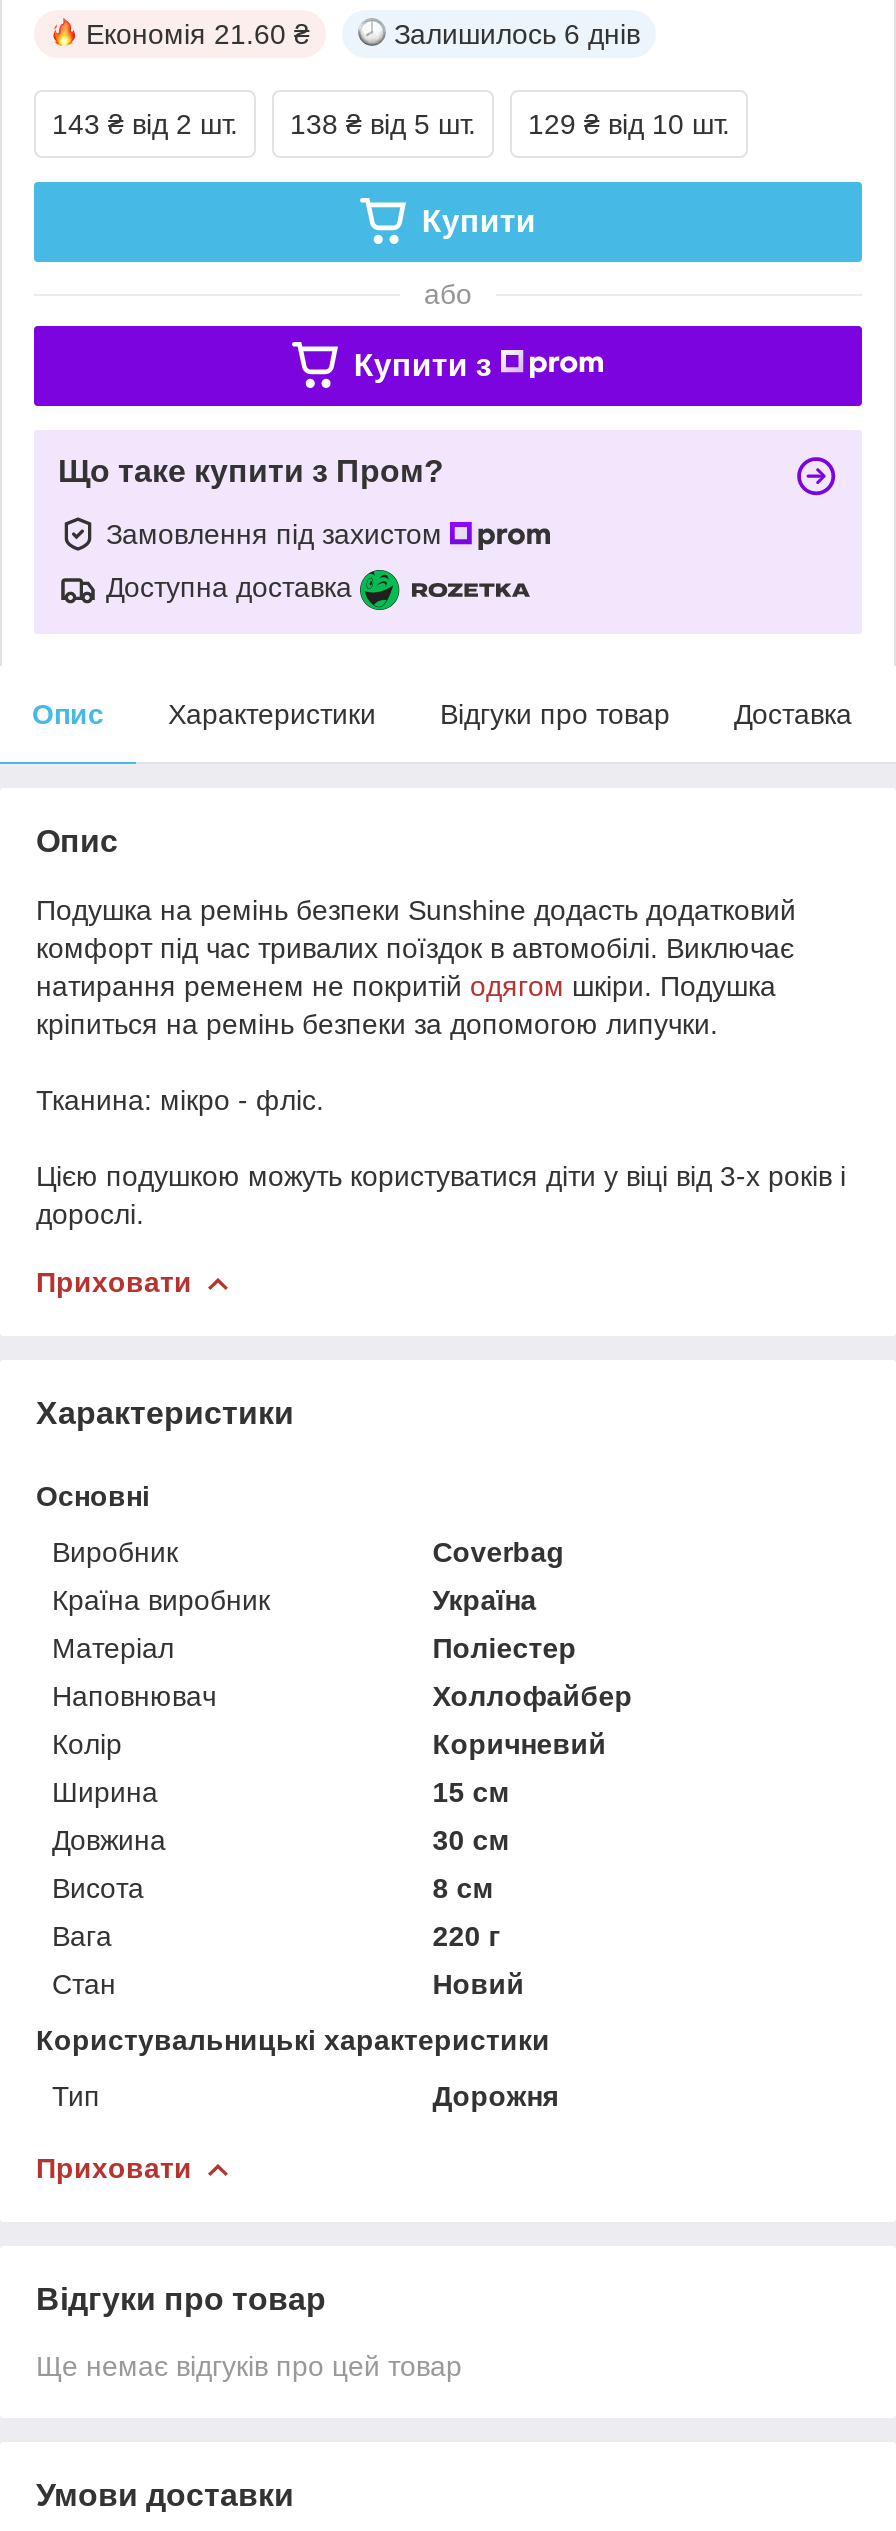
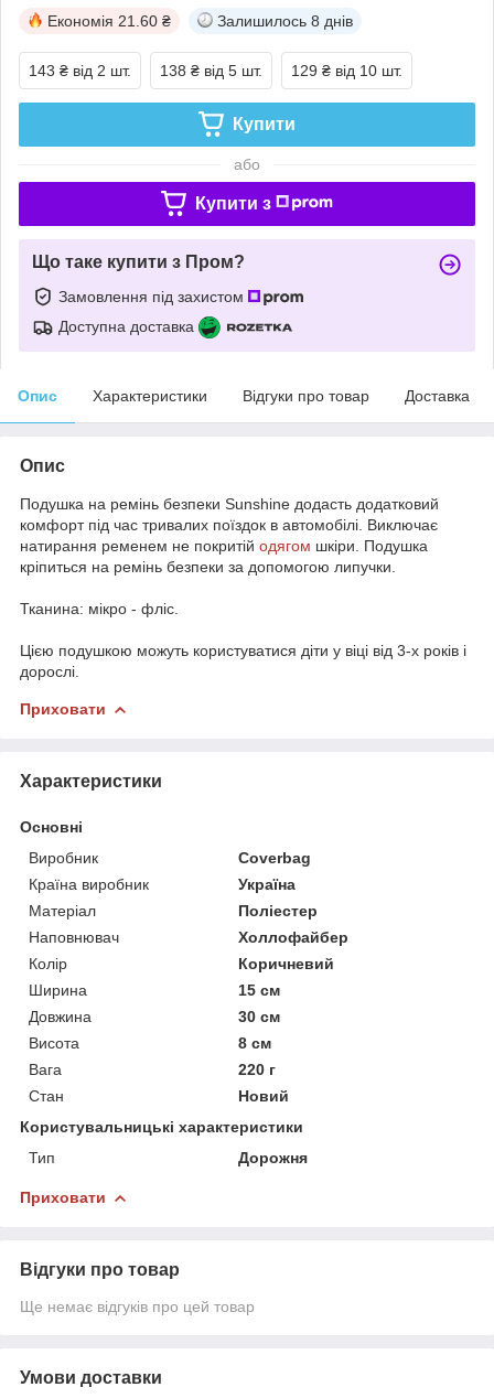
- Залишилось 6 днів
+ Залишилось 8 днів
